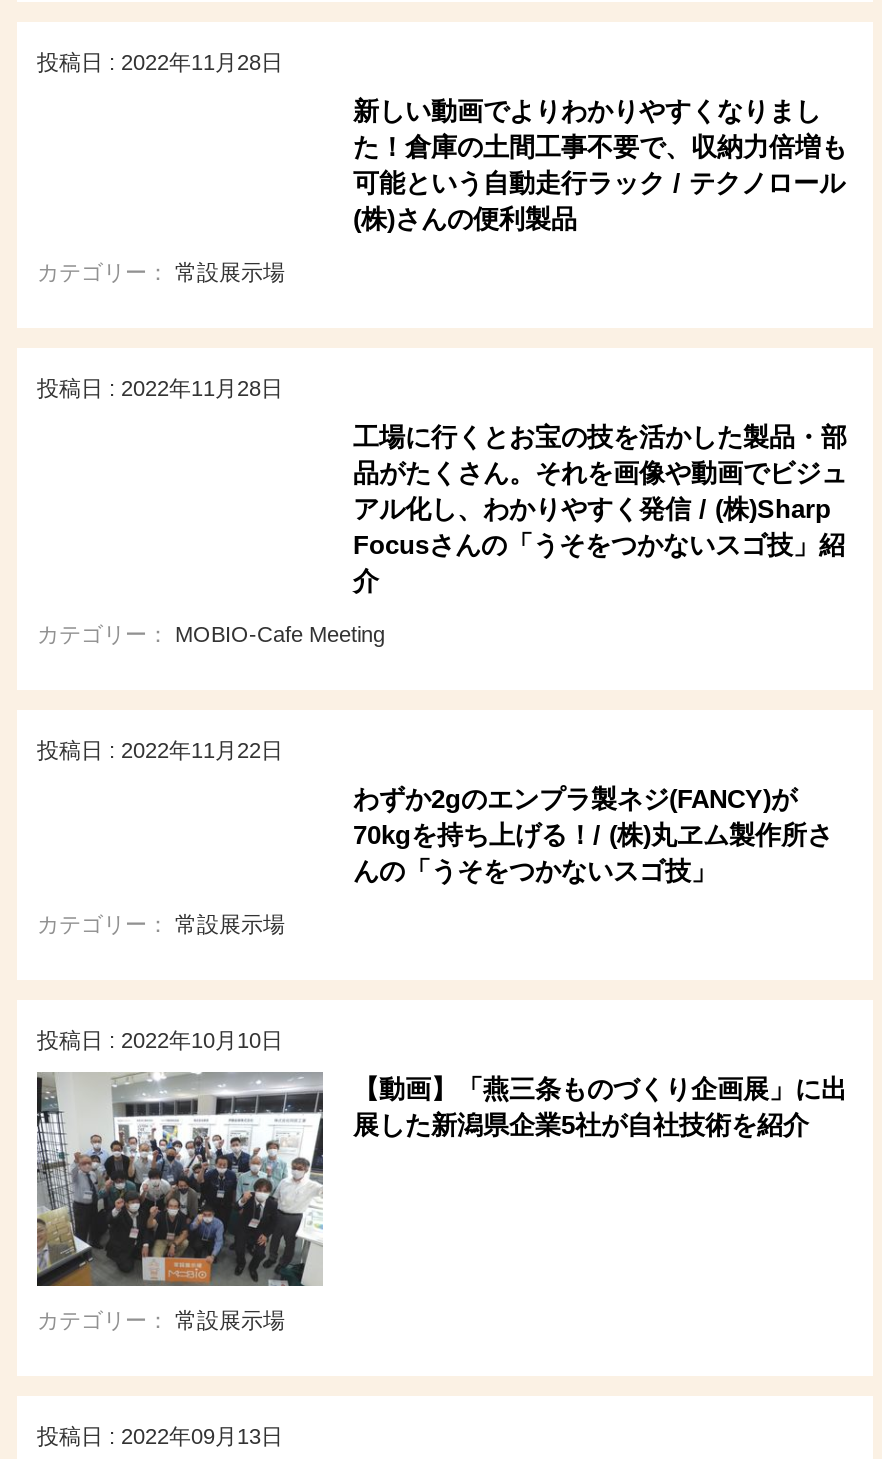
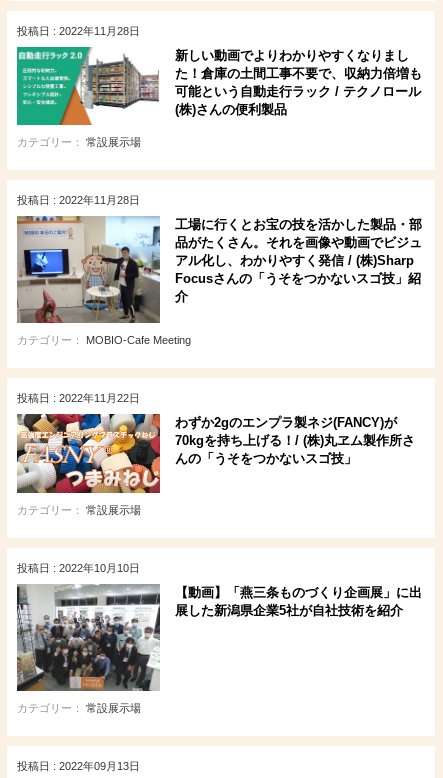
+ [image]

+ [image]

+ [image]
